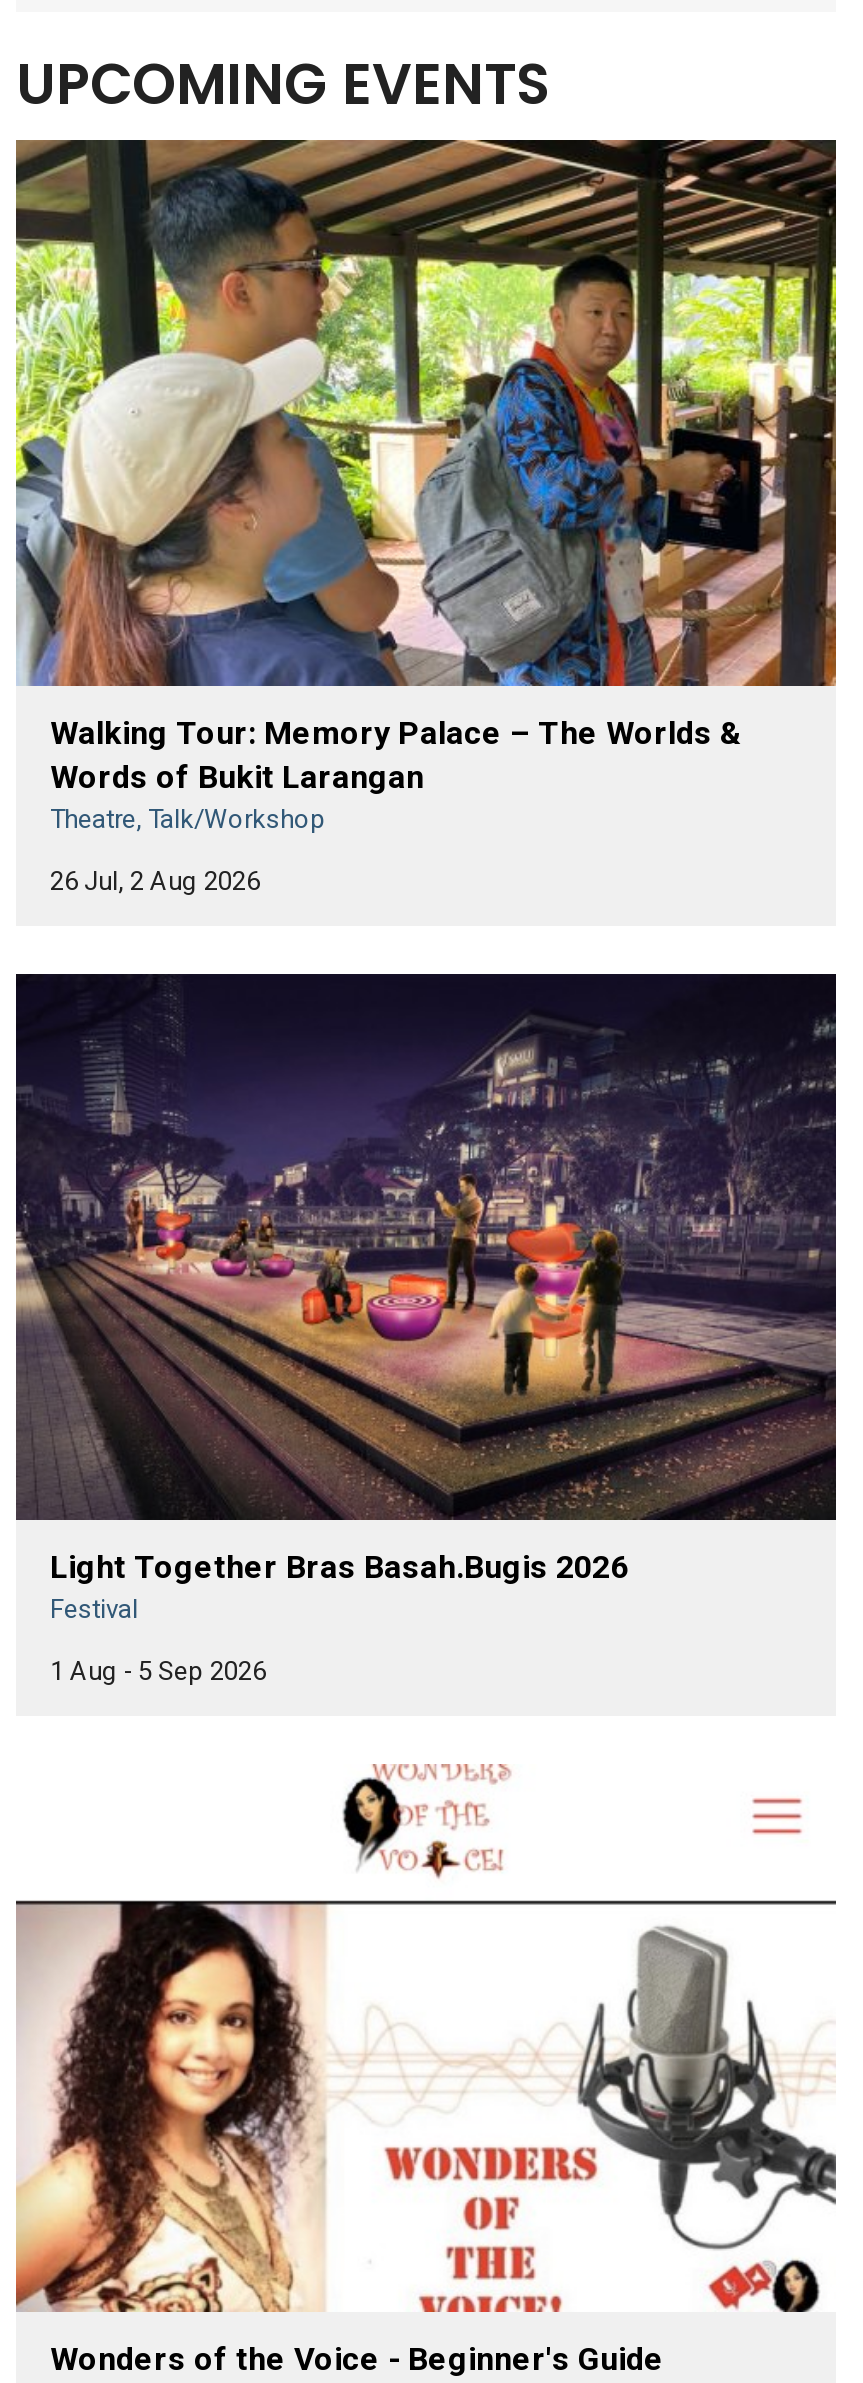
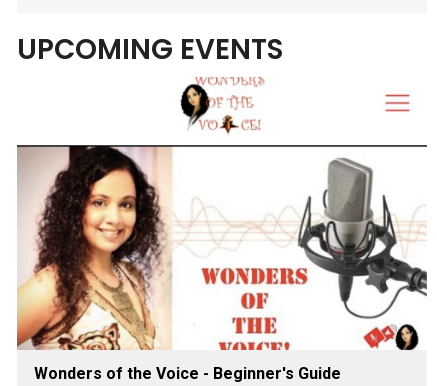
- [image]
- Walking Tour: Memory Palace – The Worlds &
- Words of Bukit Larangan
- Theatre, Talk/Workshop
- 26 Jul, 2 Aug 2026

- [image]
- Light Together Bras Basah.Bugis 2026
- Festival
- 1 Aug - 5 Sep 2026
